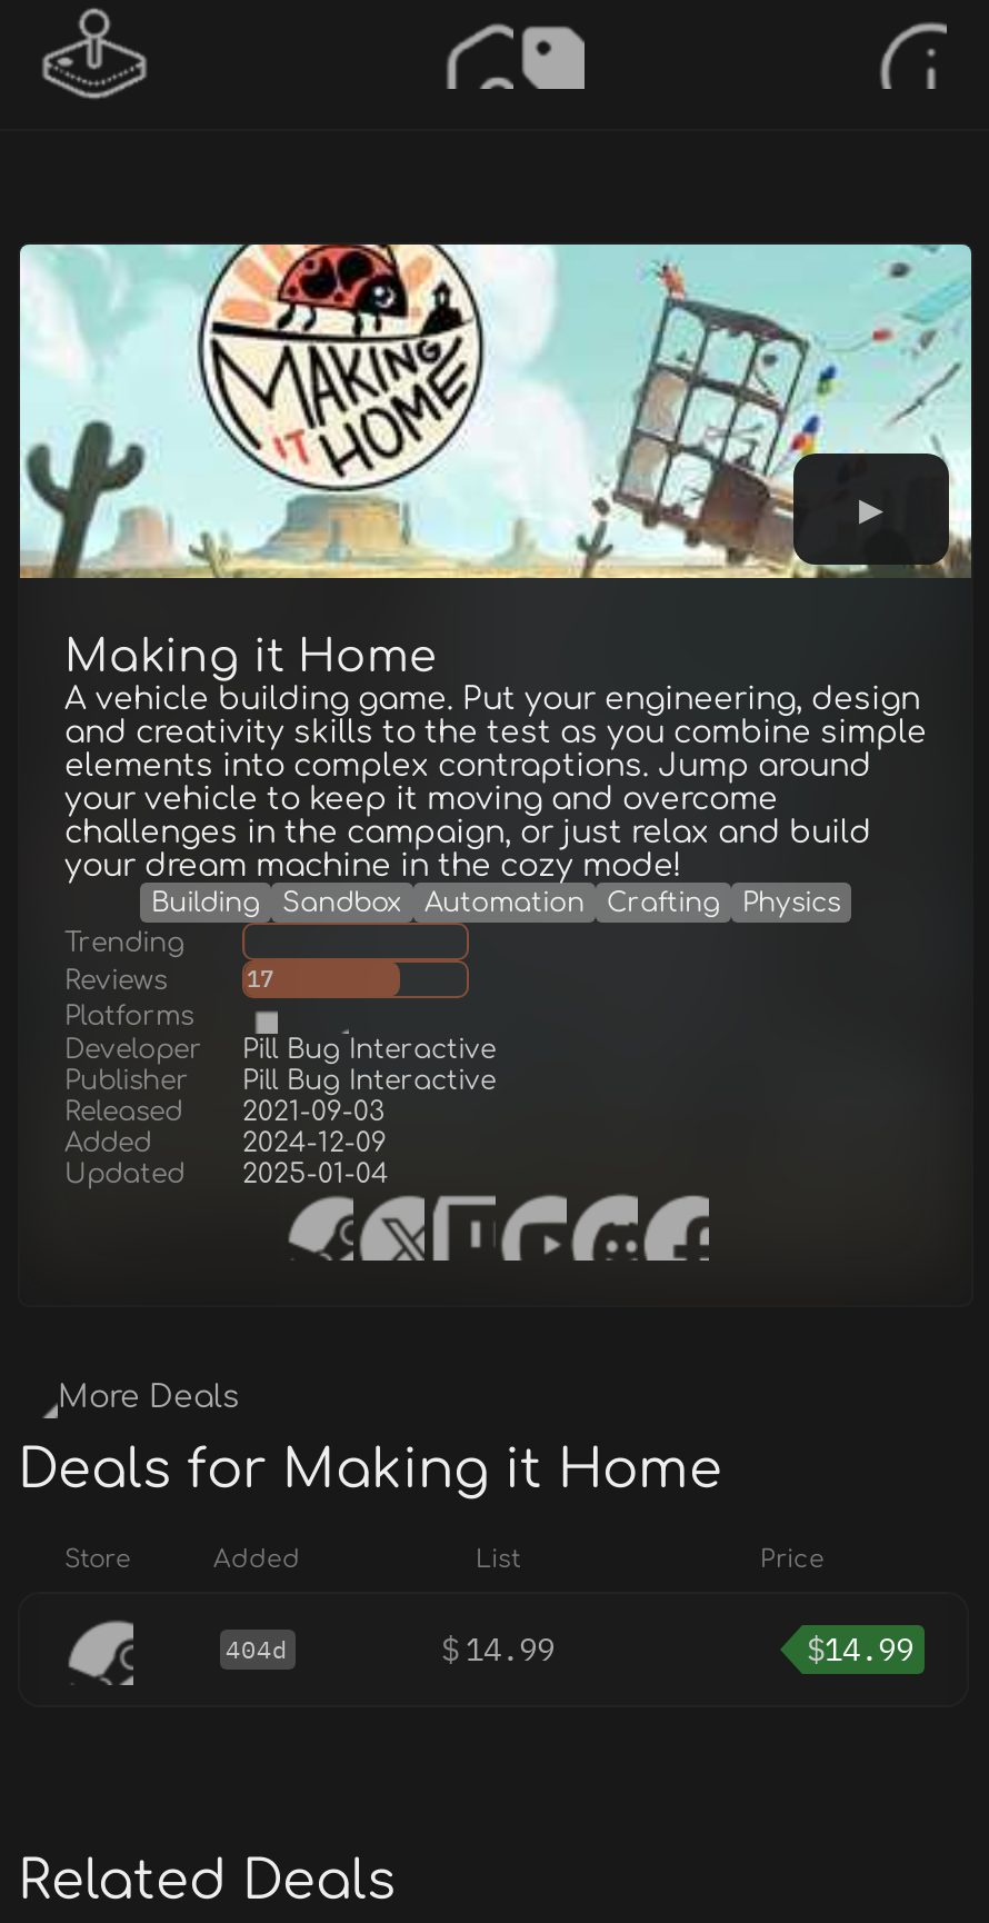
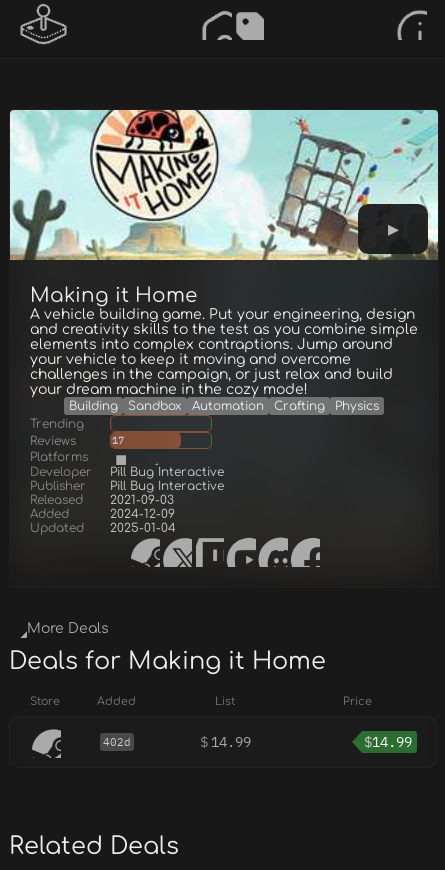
- 404d
+ 402d
